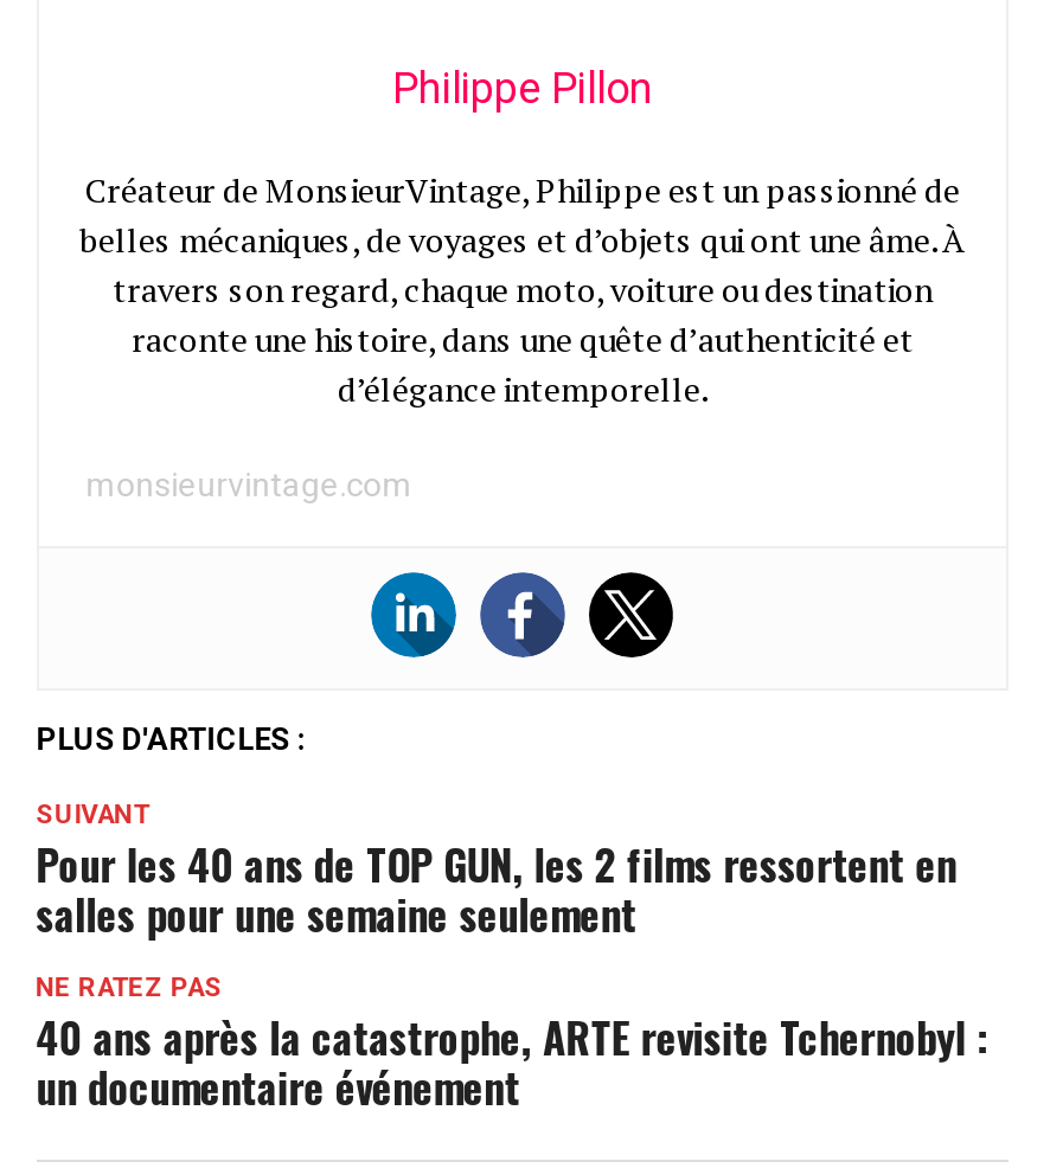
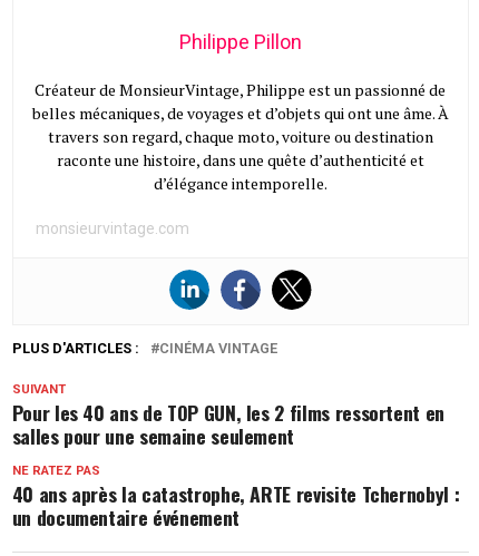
+ CINÉMA VINTAGE
